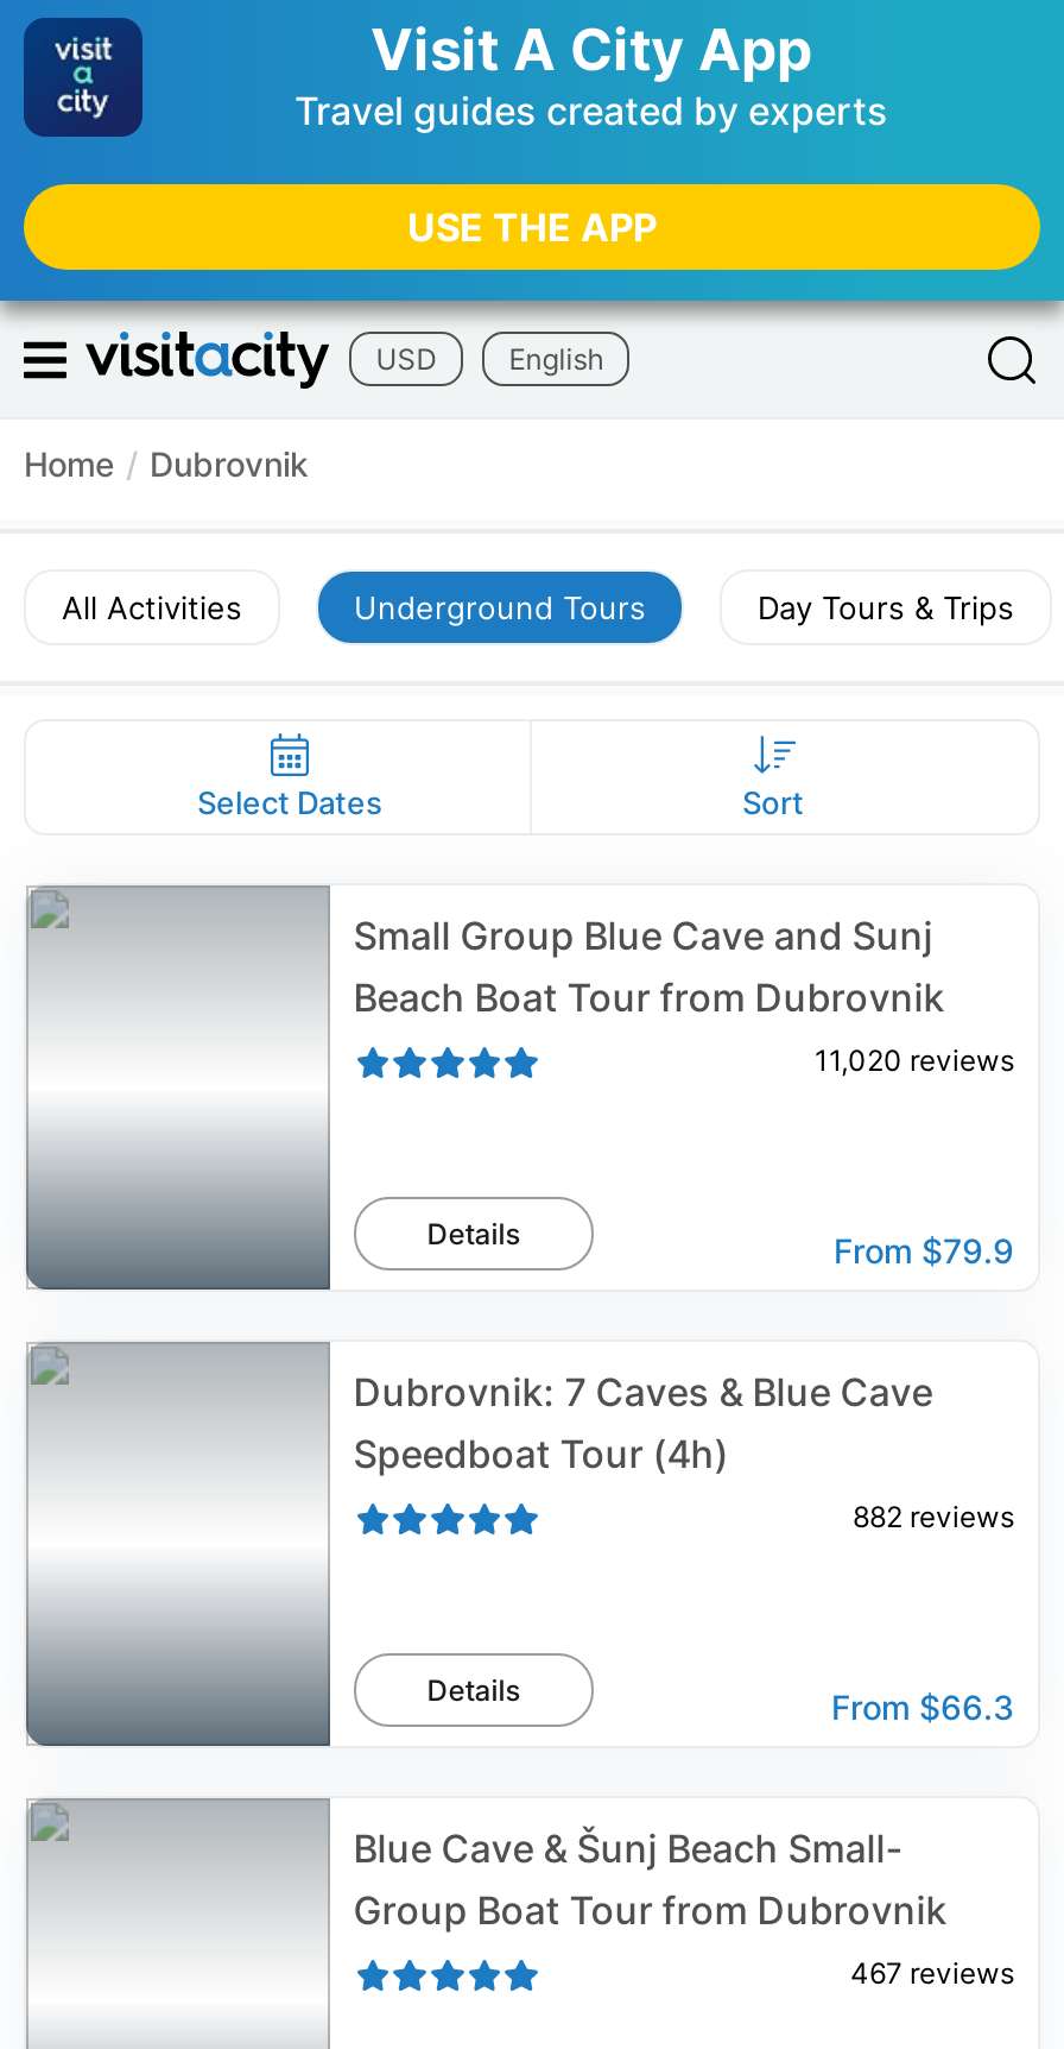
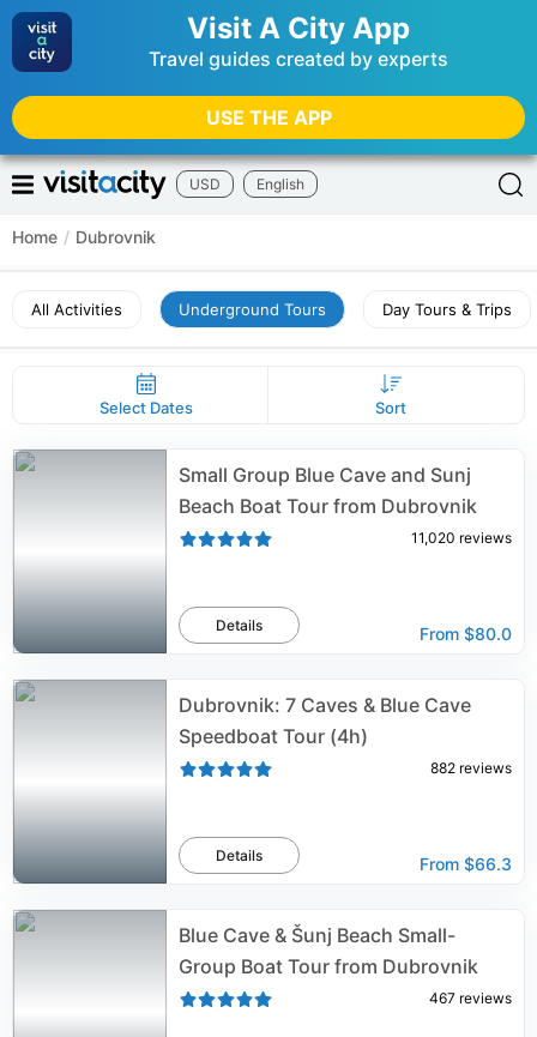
- From $79.9
+ From $80.0
